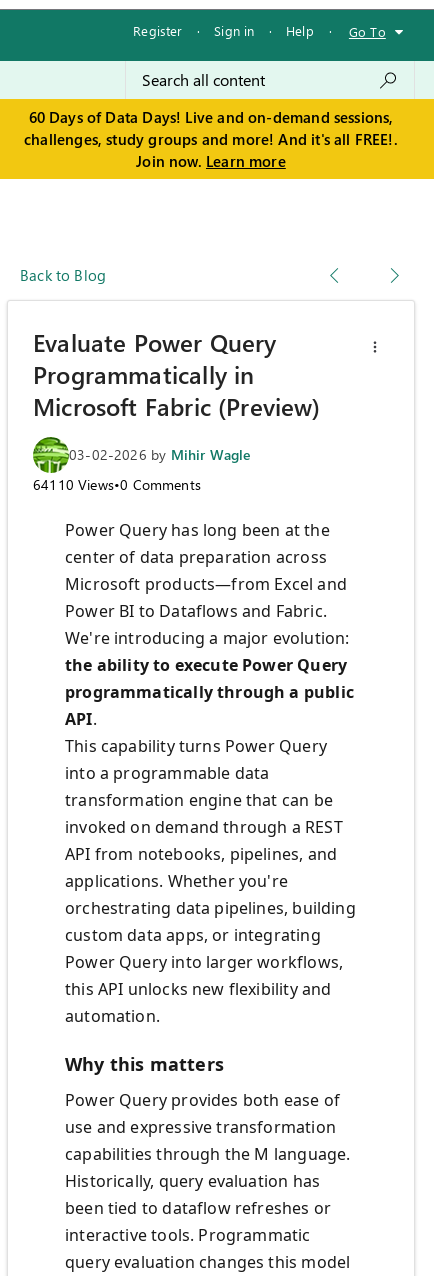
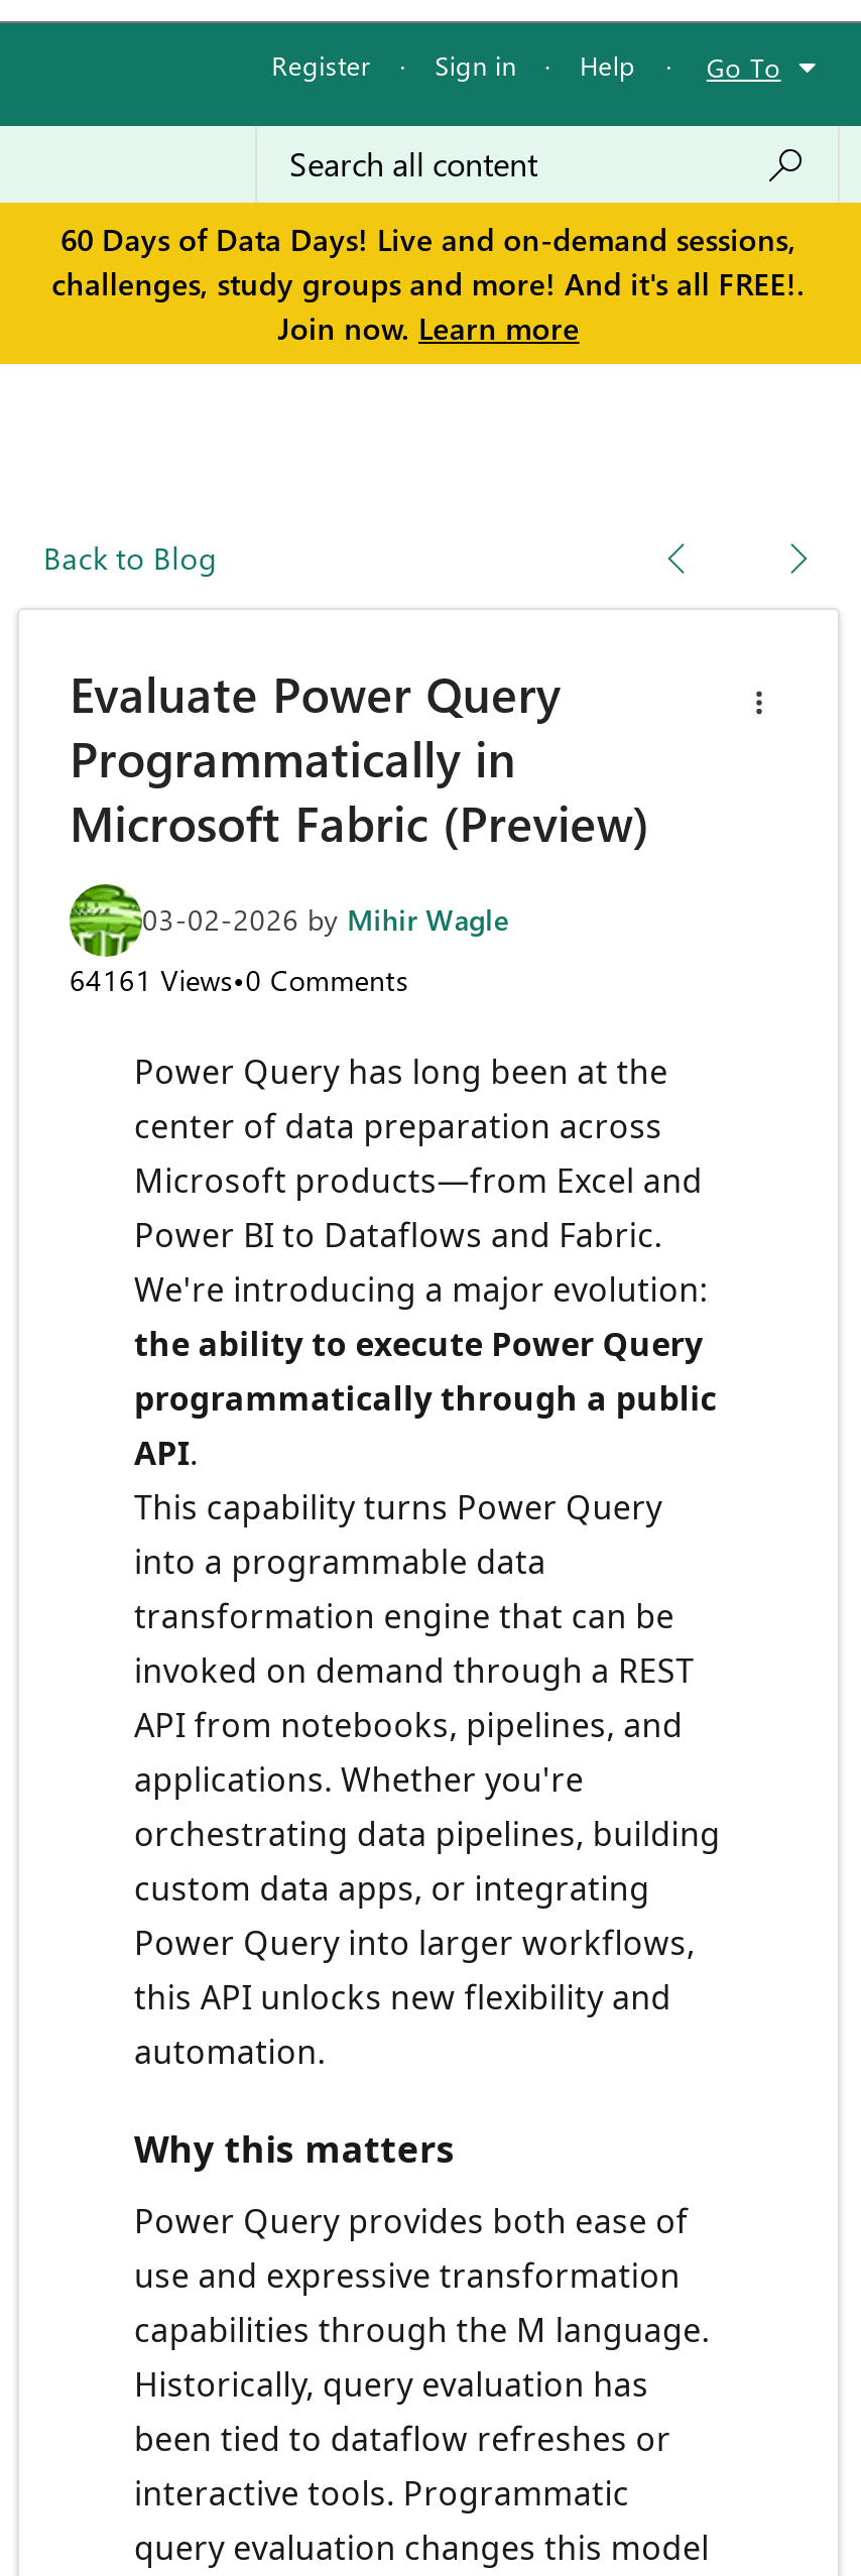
- 64110 Views•0 Comments
+ 64161 Views•0 Comments
